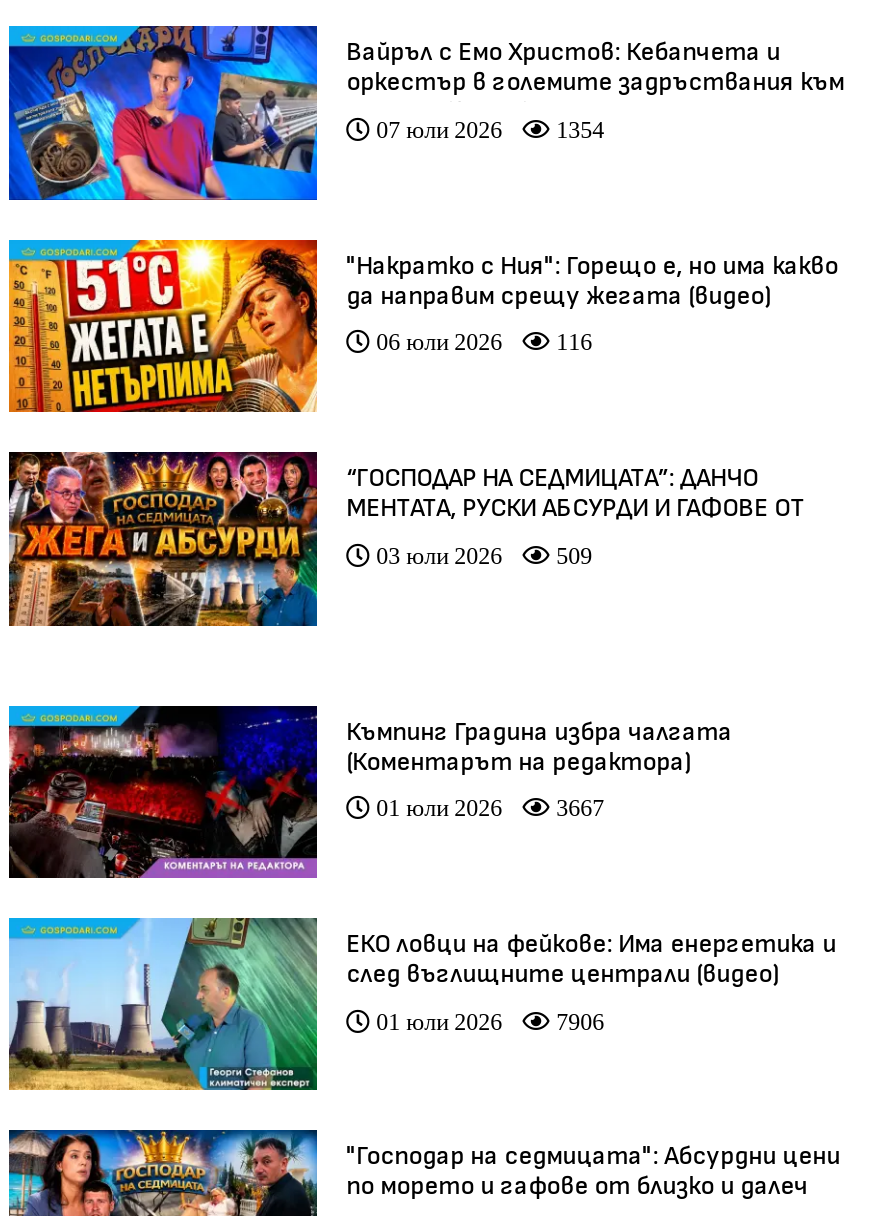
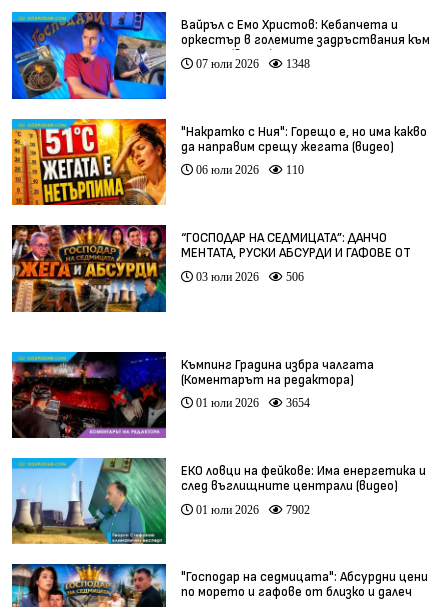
- 1354
+ 1348

- 06 юли 2026 116
+ 06 юли 2026 110

- 509
+ 506

- 01 юли 2026 3667
+ 01 юли 2026 3654

- 01 юли 2026 7906
+ 01 юли 2026 7902
